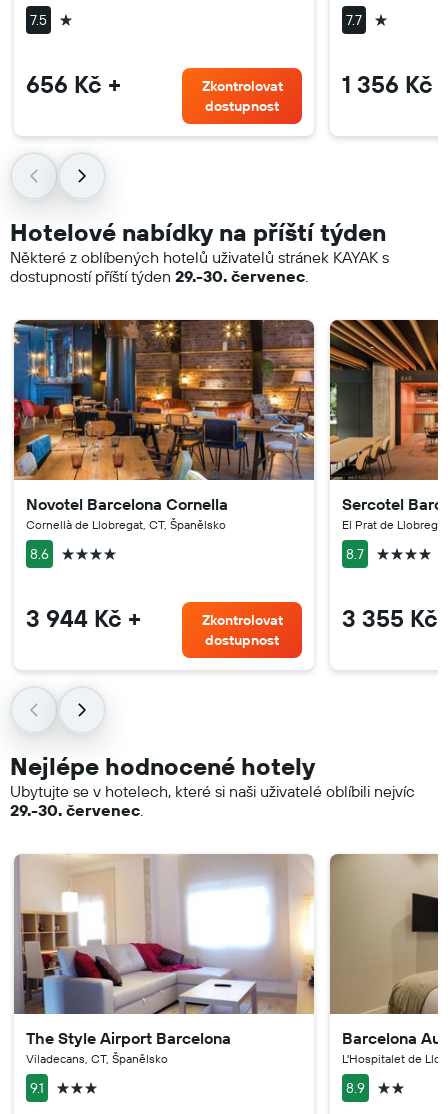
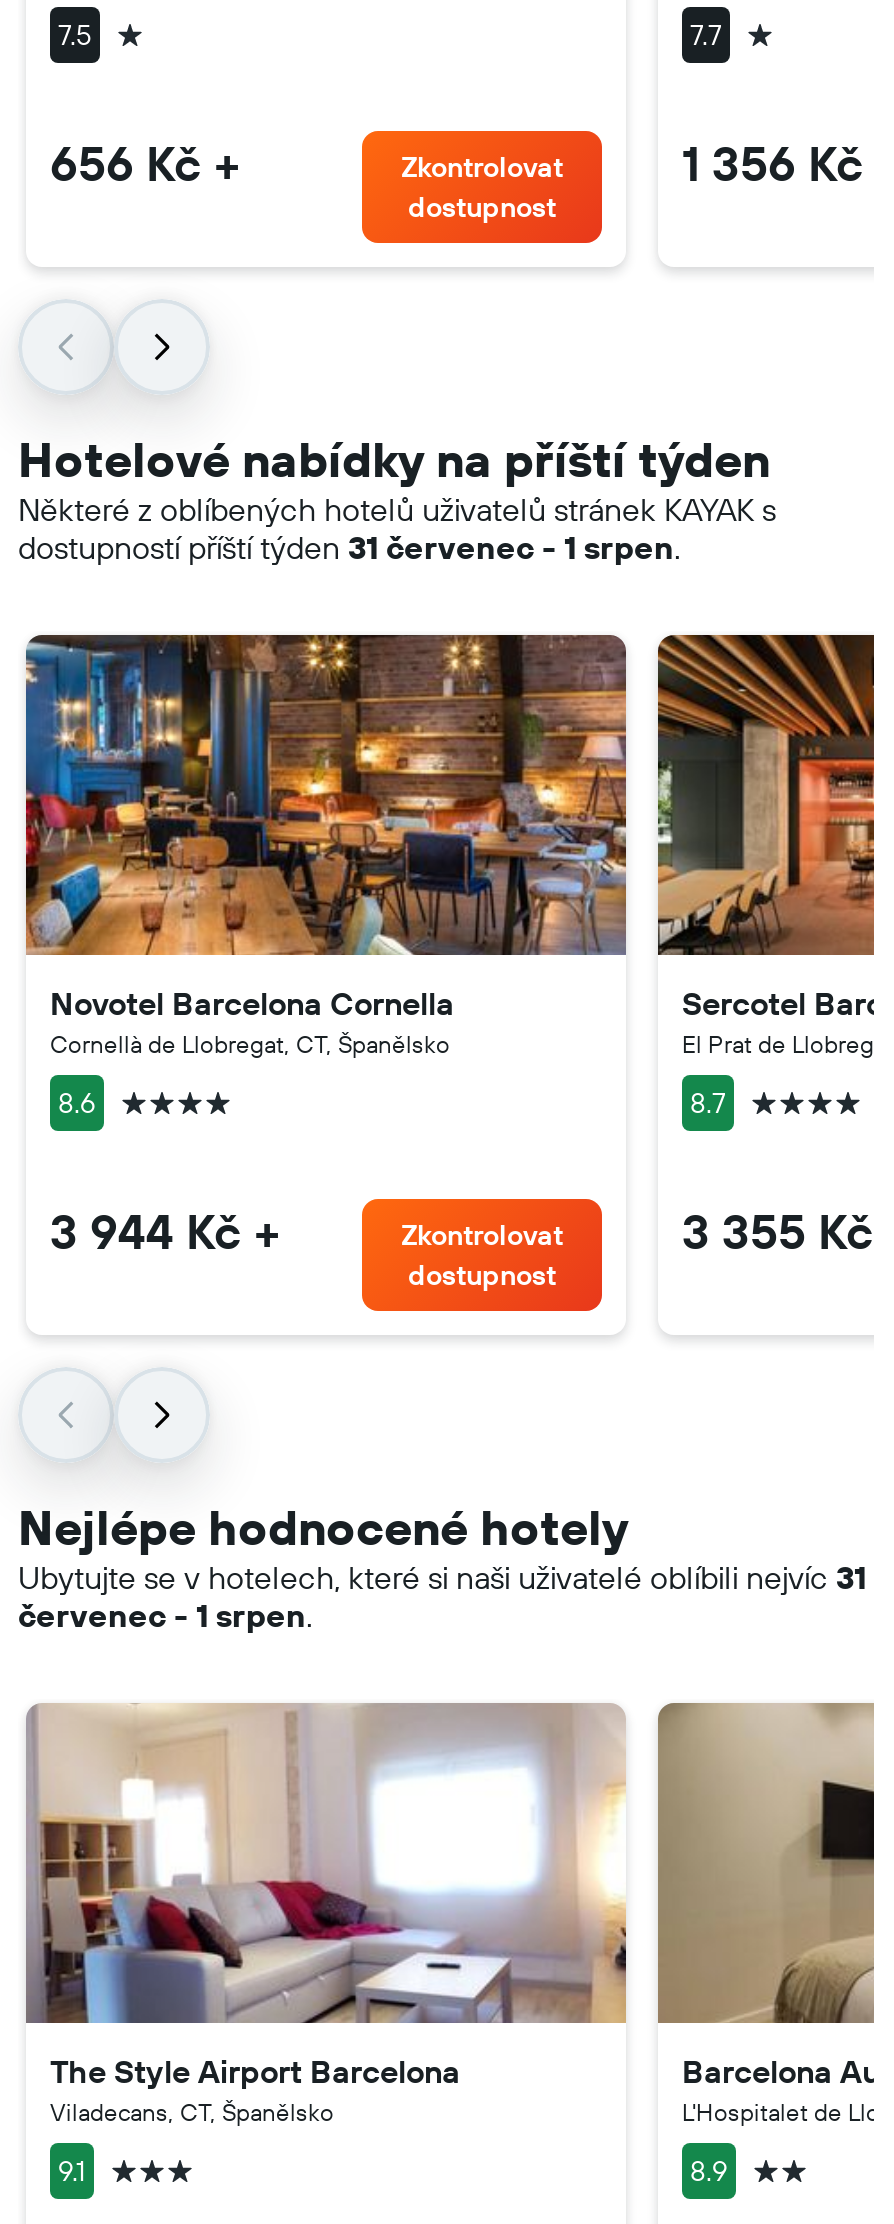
- dostupností příští týden 29.-30. červenec.
+ dostupností příští týden 31 červenec - 1 srpen.

- Ubytujte se v hotelech, které si naši uživatelé oblíbili nejvíc
- 29.-30. červenec.
+ Ubytujte se v hotelech, které si naši uživatelé oblíbili nejvíc 31
+ červenec - 1 srpen.
